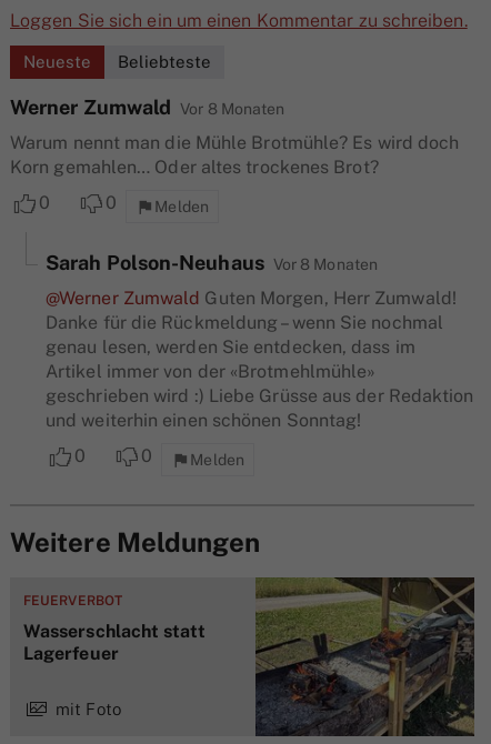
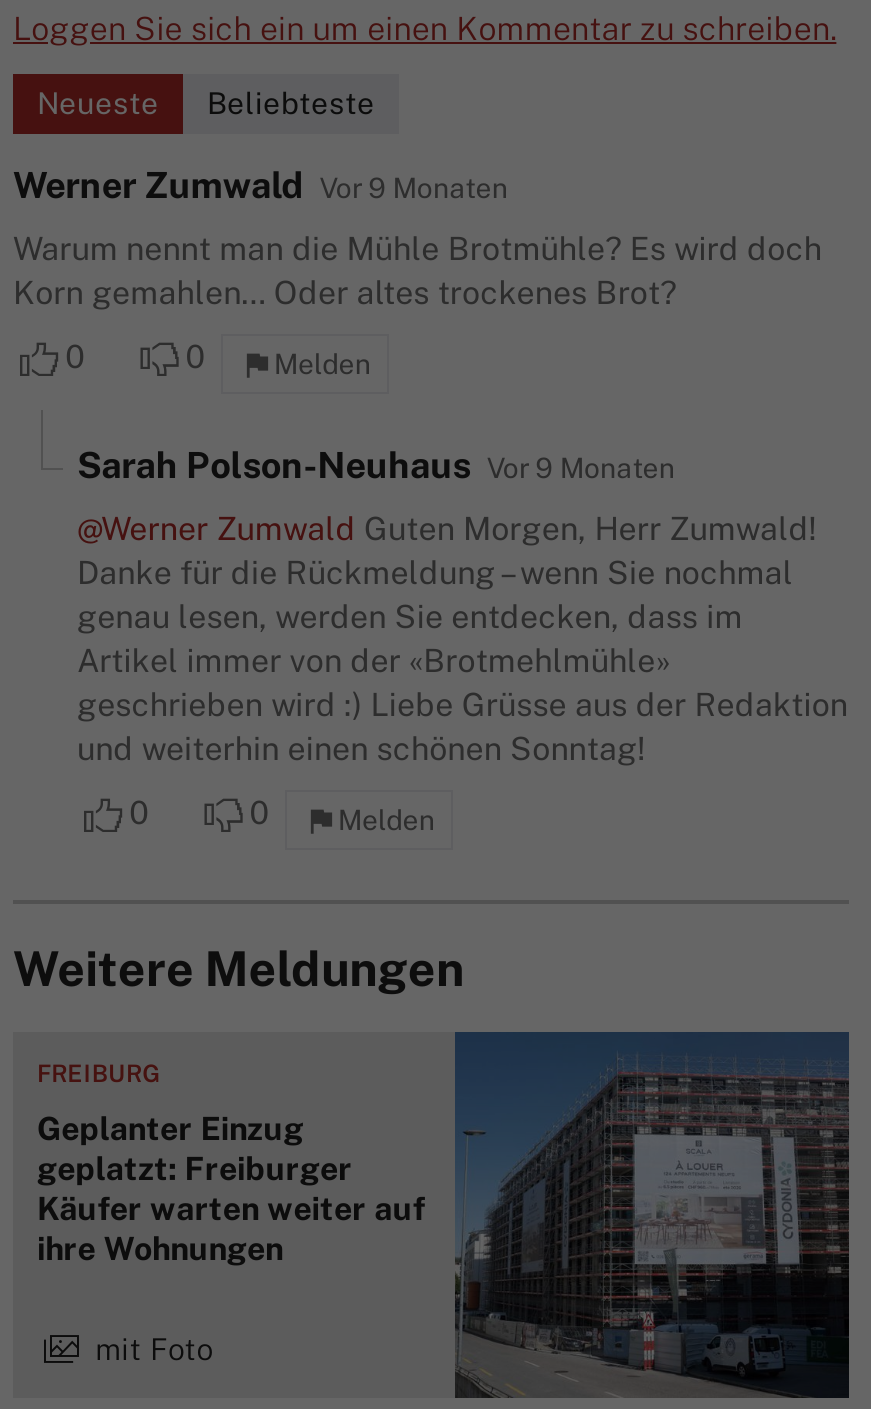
- Werner Zumwald Vor 8 Monaten
+ Werner Zumwald Vor 9 Monaten

- Sarah Polson-Neuhaus Vor 8 Monaten
+ Sarah Polson-Neuhaus Vor 9 Monaten

- [image]
+ [image]

- FEUERVERBOT
+ FREIBURG

- Wasserschlacht statt
- Lagerfeuer
+ Geplanter Einzug
+ geplatzt: Freiburger
+ Käufer warten weiter auf
+ ihre Wohnungen
